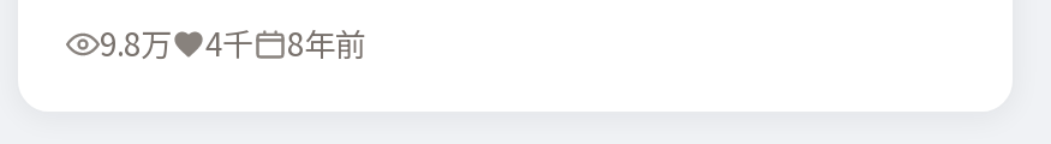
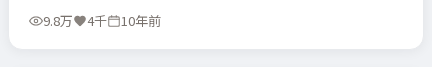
- 8年前
+ 10年前
